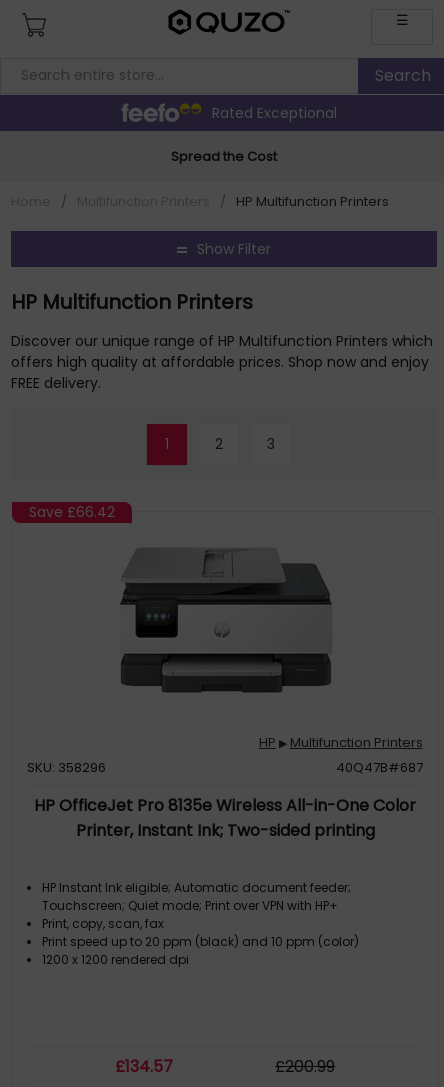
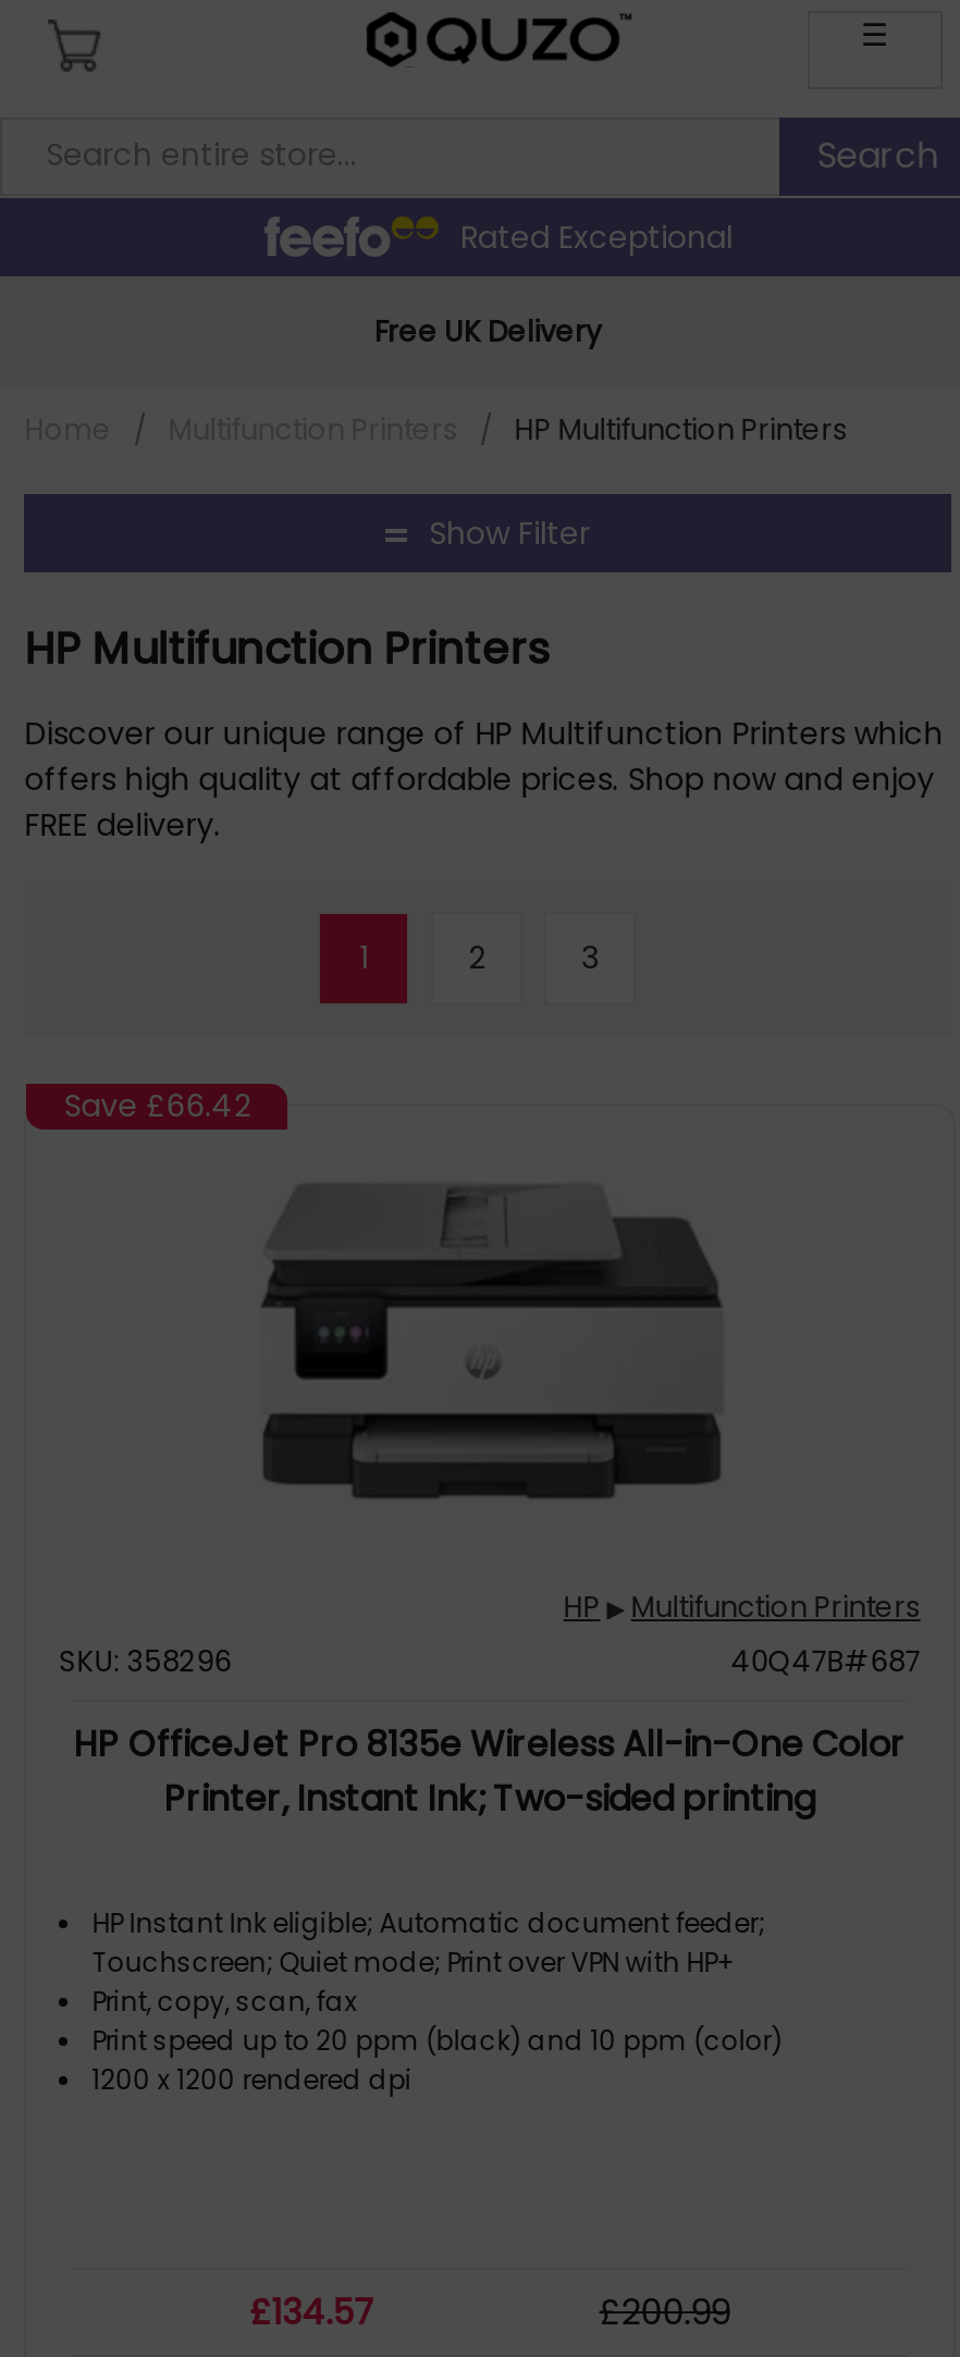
- Spread the Cost
+ Free UK Delivery
